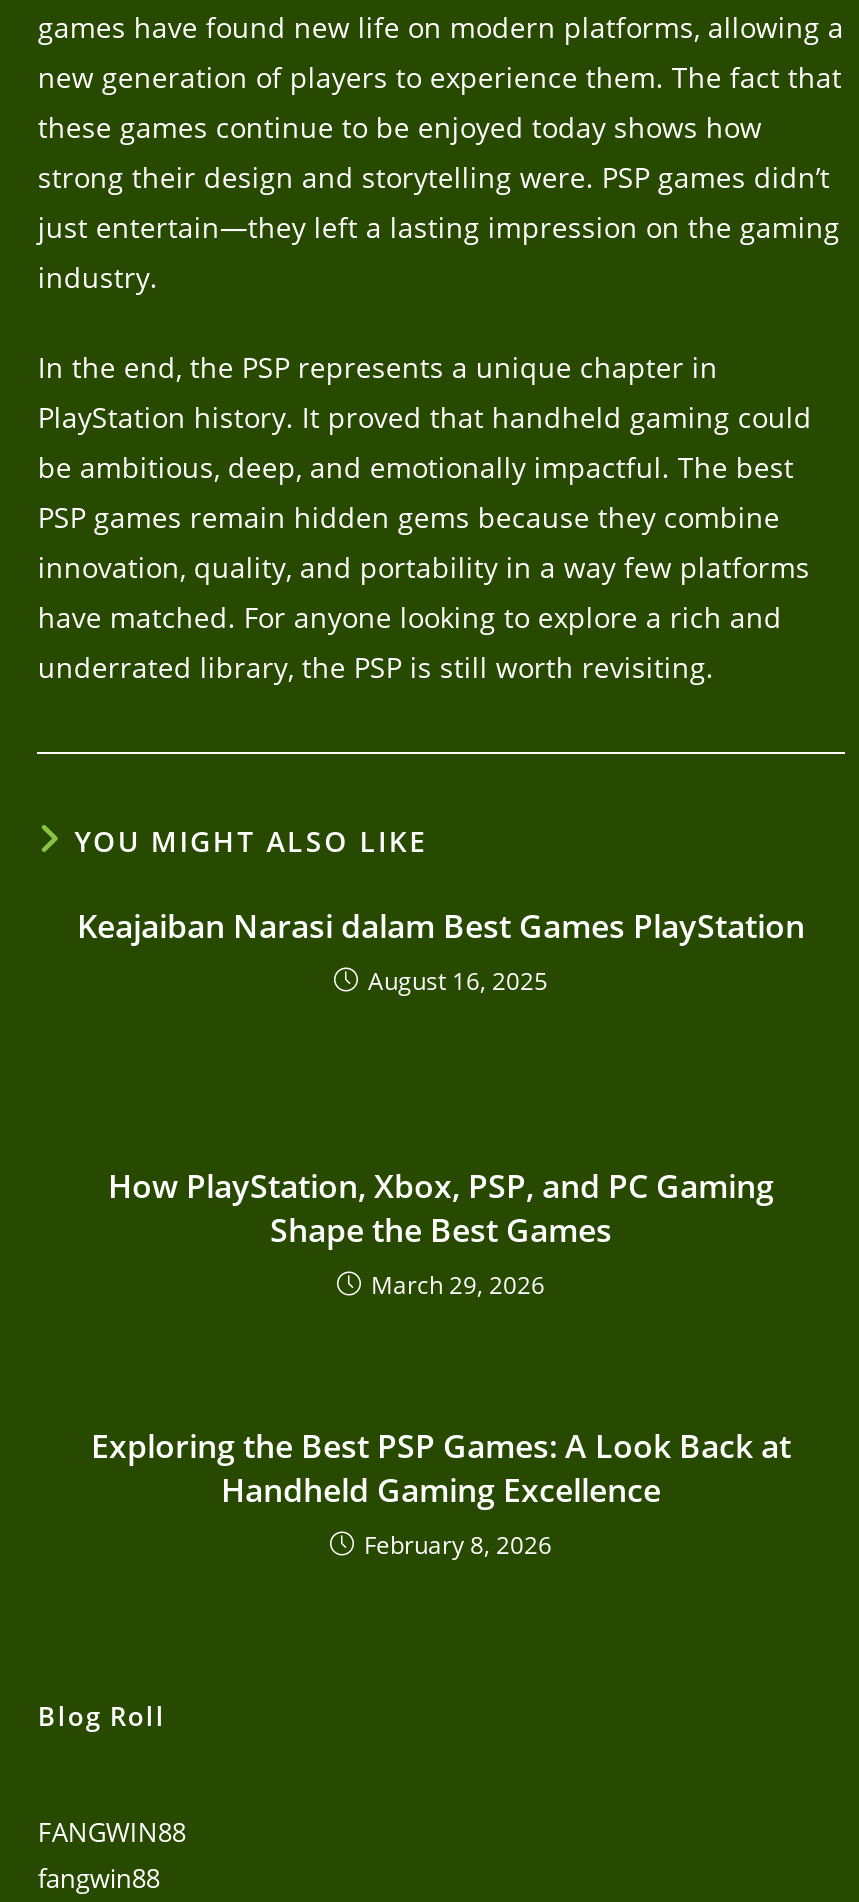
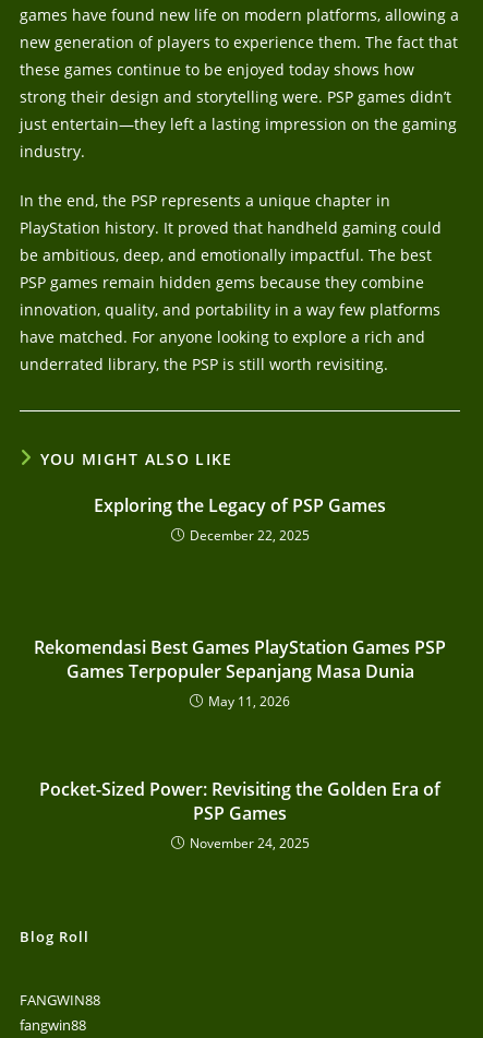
- Keajaiban Narasi dalam Best Games PlayStation
- August 16, 2025
+ Exploring the Legacy of PSP Games
+ December 22, 2025

- How PlayStation, Xbox, PSP, and PC Gaming
- Shape the Best Games
- March 29, 2026
+ Rekomendasi Best Games PlayStation Games PSP
+ Games Terpopuler Sepanjang Masa Dunia
+ May 11, 2026

- Exploring the Best PSP Games: A Look Back at
- Handheld Gaming Excellence
- February 8, 2026
+ Pocket-Sized Power: Revisiting the Golden Era of
+ PSP Games
+ November 24, 2025
